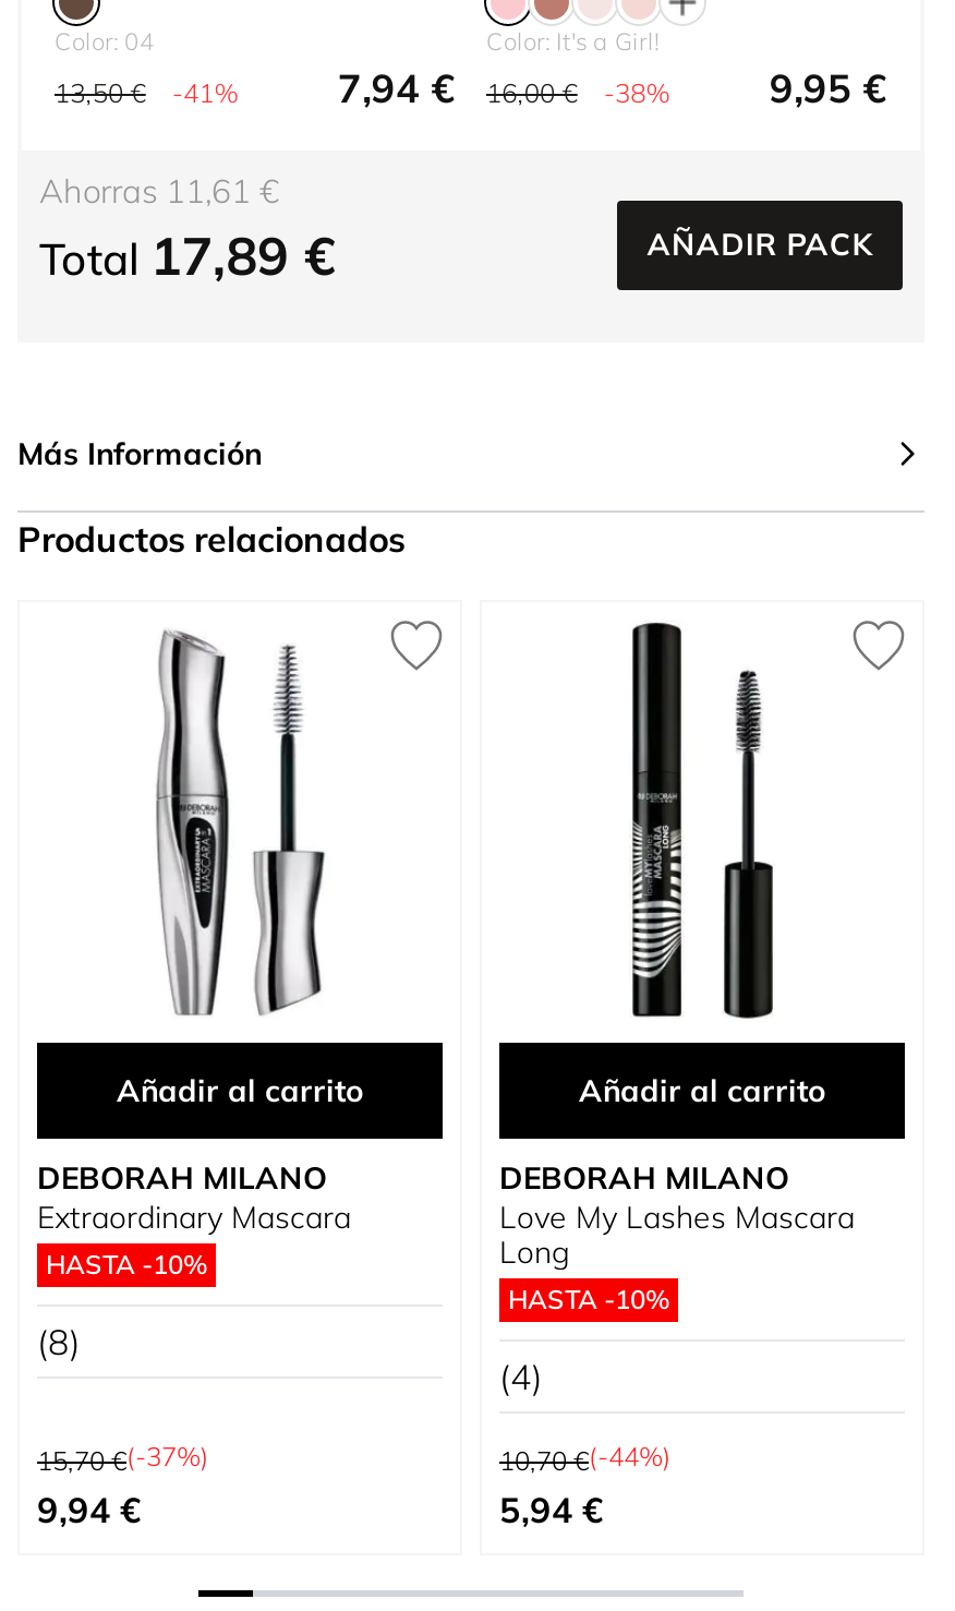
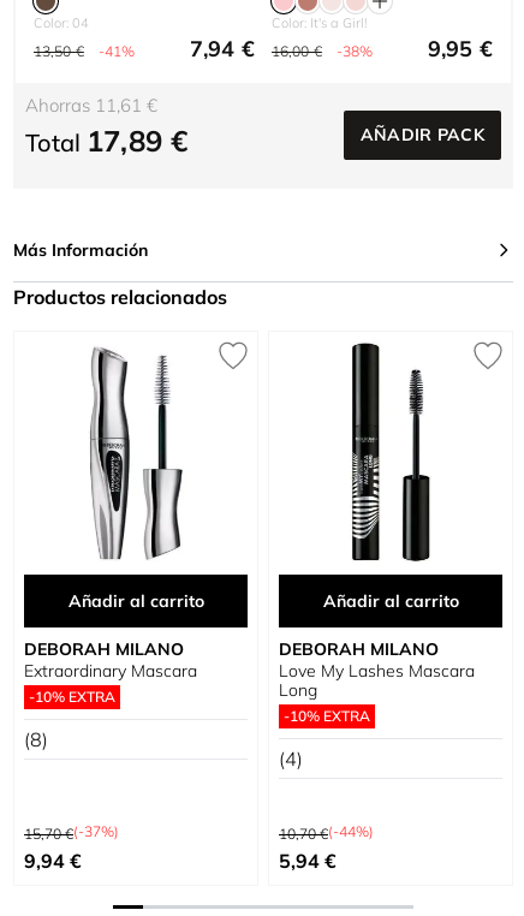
- HASTA -10%
+ -10% EXTRA

- HASTA -10%
+ -10% EXTRA
